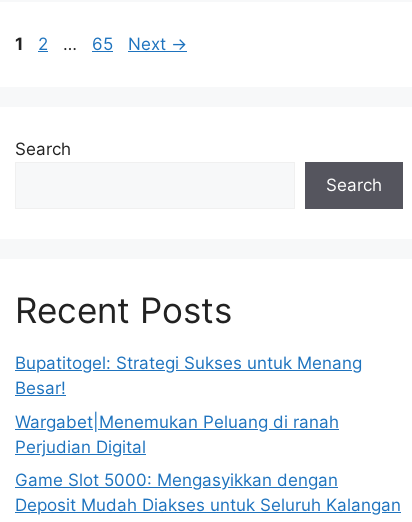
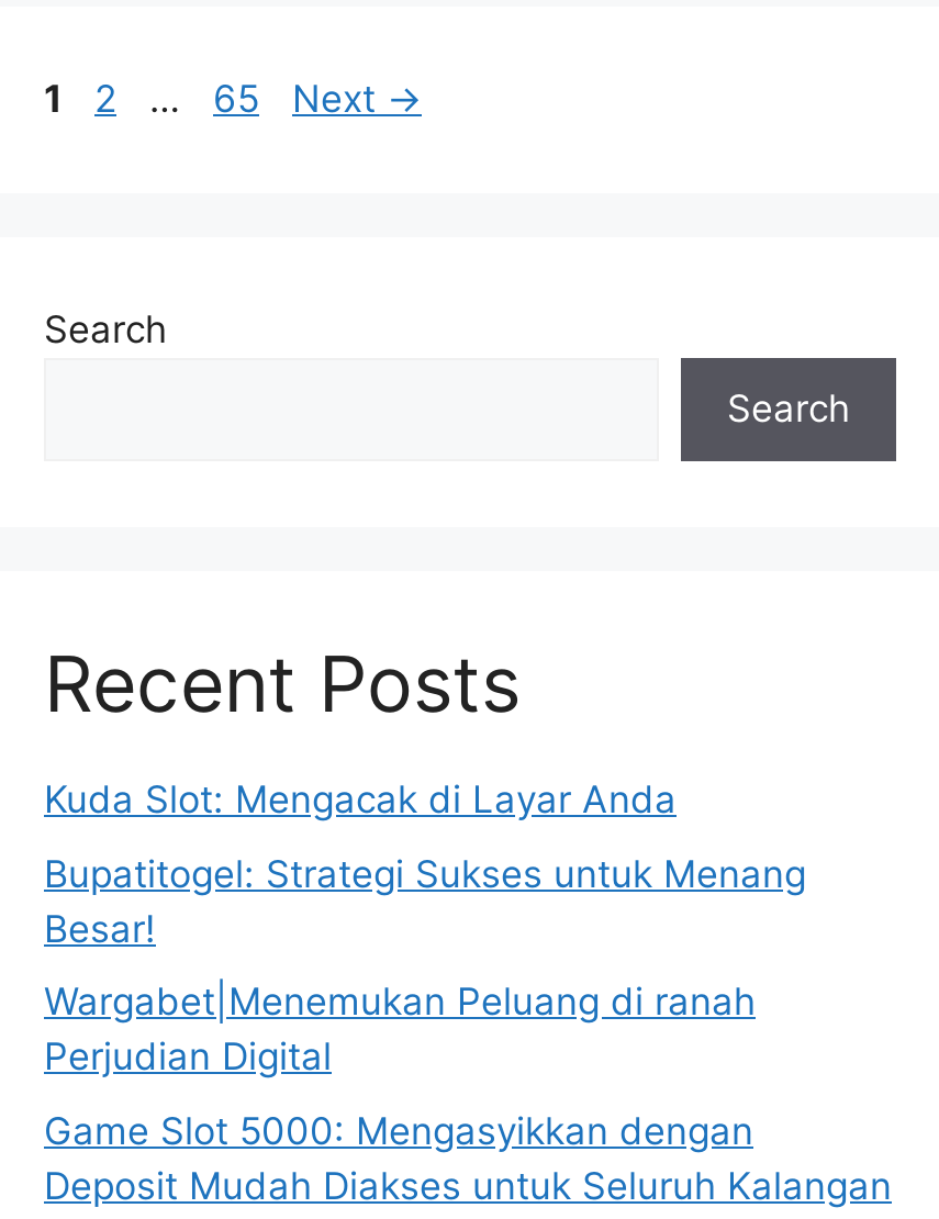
+ Kuda Slot: Mengacak di Layar Anda
